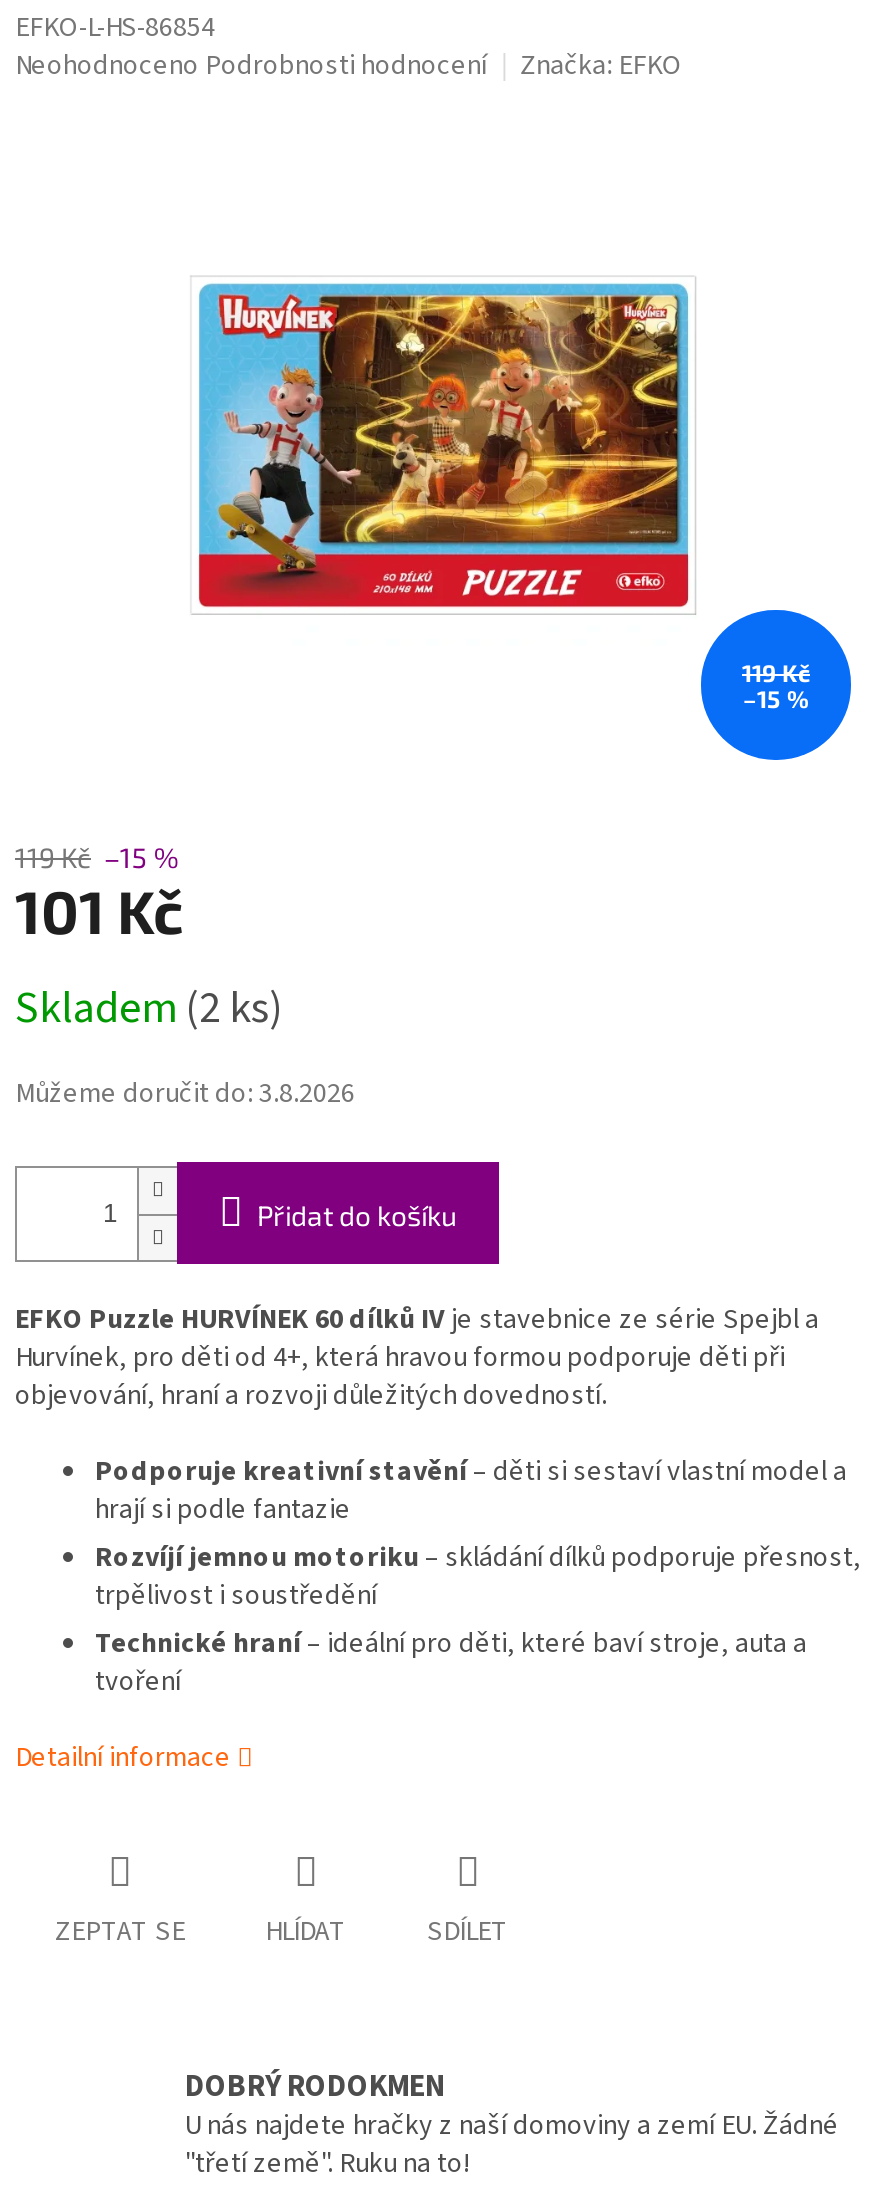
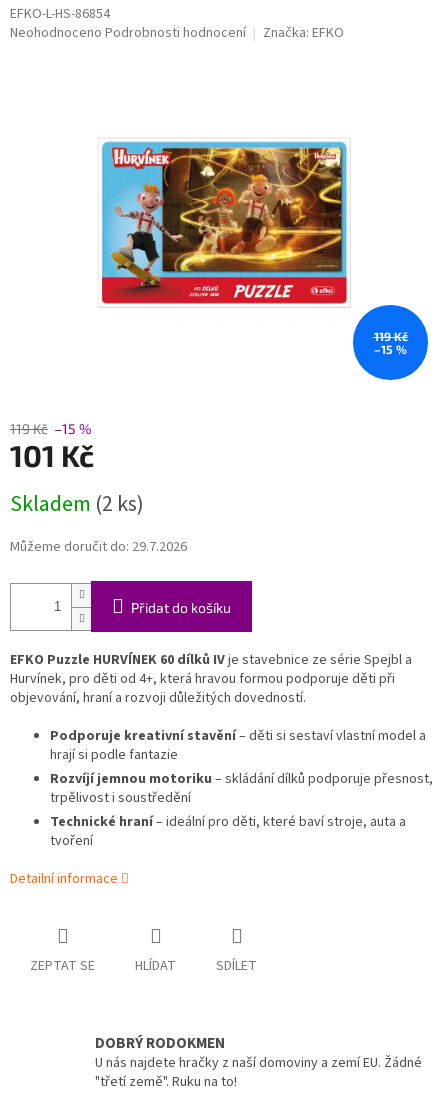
- Můžeme doručit do: 3.8.2026
+ Můžeme doručit do: 29.7.2026
